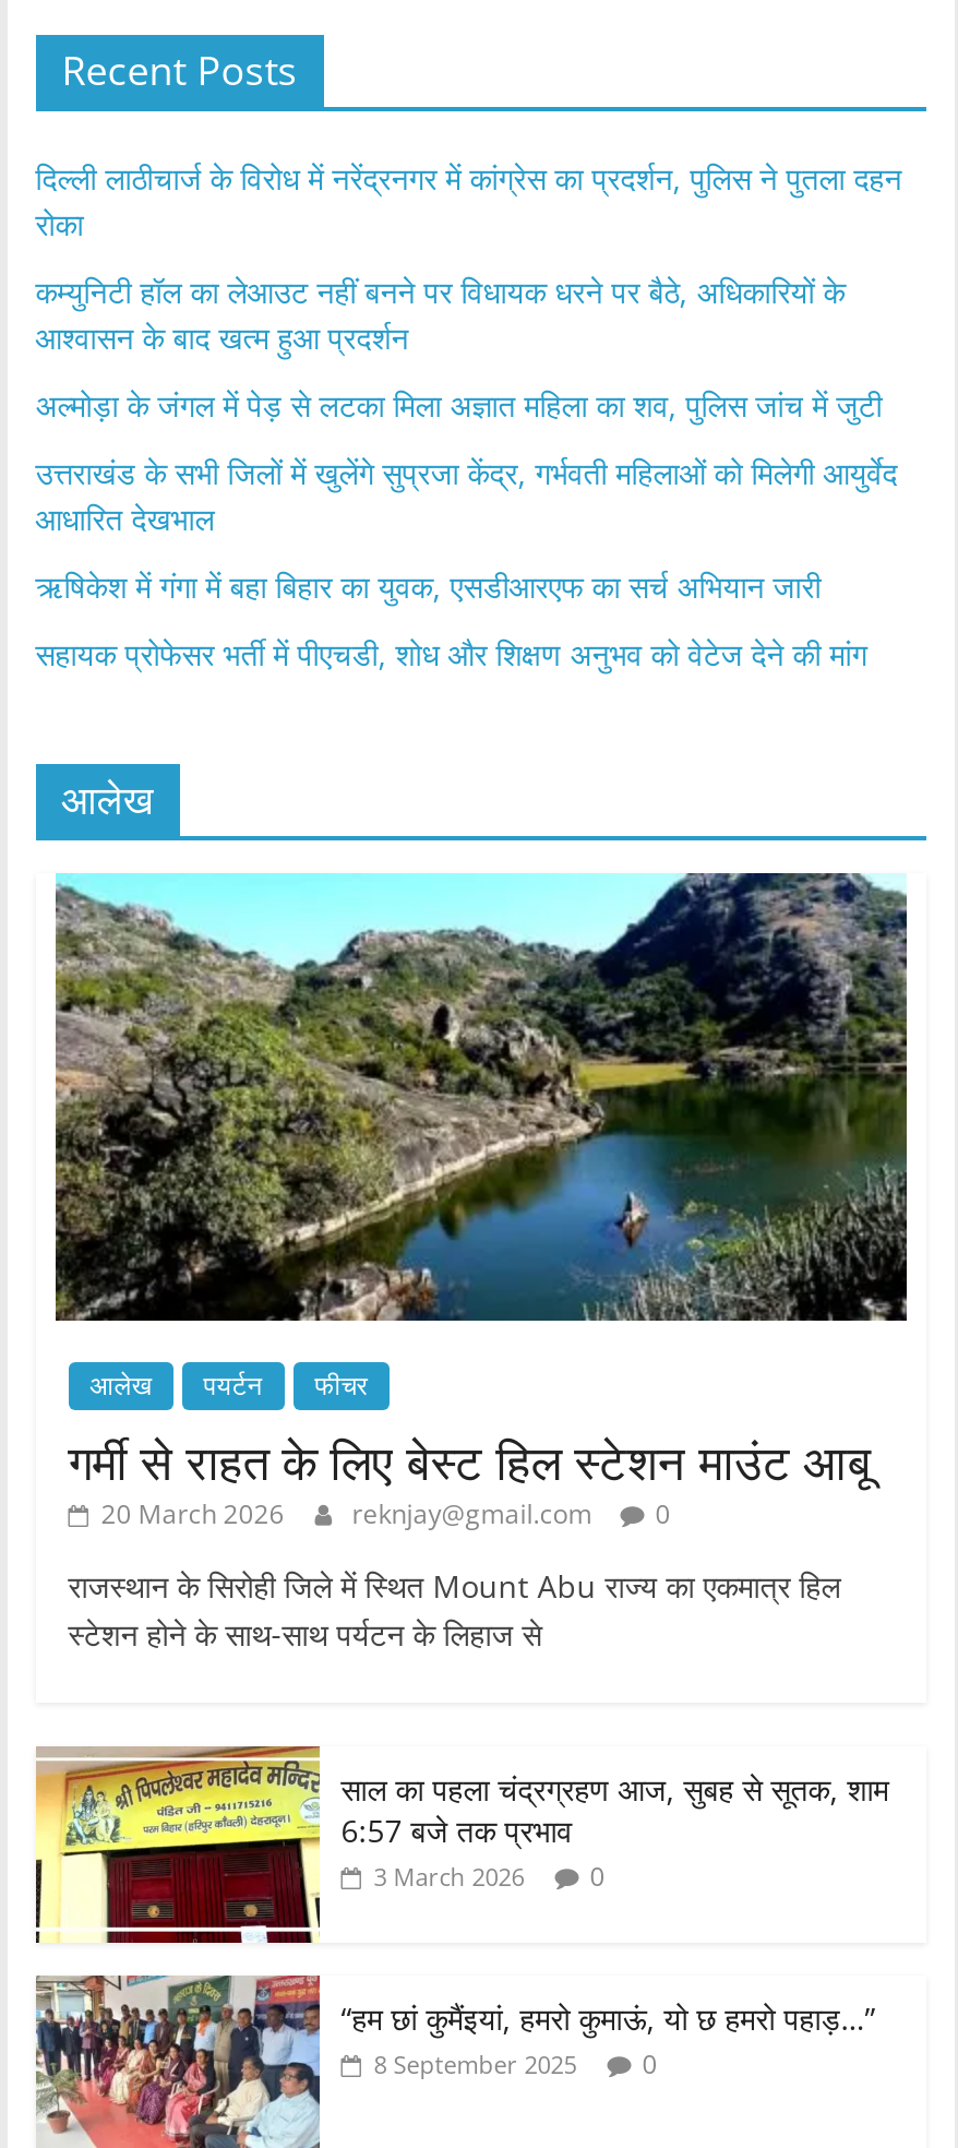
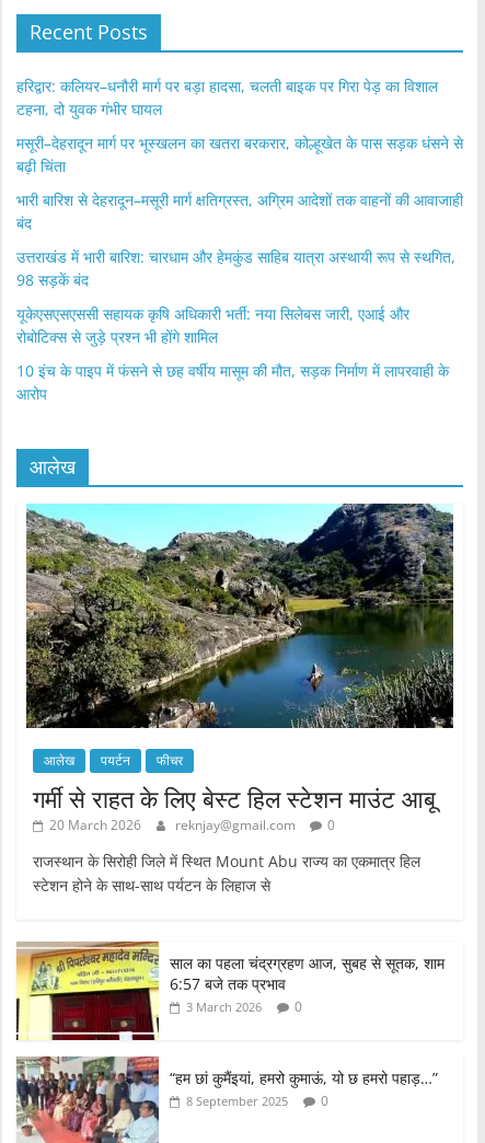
- दिल्ली लाठीचार्ज के विरोध में नरेंद्रनगर में कांग्रेस का प्रदर्शन, पुलिस ने पुतला दहन
- रोका
+ हरिद्वार: कलियर–धनौरी मार्ग पर बड़ा हादसा, चलती बाइक पर गिरा पेड़ का विशाल
+ टहना, दो युवक गंभीर घायल

- कम्युनिटी हॉल का लेआउट नहीं बनने पर विधायक धरने पर बैठे, अधिकारियों के
- आश्वासन के बाद खत्म हुआ प्रदर्शन
+ मसूरी–देहरादून मार्ग पर भूस्खलन का खतरा बरकरार, कोल्हूखेत के पास सड़क धंसने से
+ बढ़ी चिंता

- अल्मोड़ा के जंगल में पेड़ से लटका मिला अज्ञात महिला का शव, पुलिस जांच में जुटी
+ भारी बारिश से देहरादून–मसूरी मार्ग क्षतिग्रस्त, अग्रिम आदेशों तक वाहनों की आवाजाही
+ बंद

- उत्तराखंड के सभी जिलों में खुलेंगे सुप्रजा केंद्र, गर्भवती महिलाओं को मिलेगी आयुर्वेद
- आधारित देखभाल
+ उत्तराखंड में भारी बारिश: चारधाम और हेमकुंड साहिब यात्रा अस्थायी रूप से स्थगित,
+ 98 सड़कें बंद

- ऋषिकेश में गंगा में बहा बिहार का युवक, एसडीआरएफ का सर्च अभियान जारी
+ यूकेएसएसएससी सहायक कृषि अधिकारी भर्ती: नया सिलेबस जारी, एआई और
+ रोबोटिक्स से जुड़े प्रश्न भी होंगे शामिल

- सहायक प्रोफेसर भर्ती में पीएचडी, शोध और शिक्षण अनुभव को वेटेज देने की मांग
+ 10 इंच के पाइप में फंसने से छह वर्षीय मासूम की मौत, सड़क निर्माण में लापरवाही के
+ आरोप
